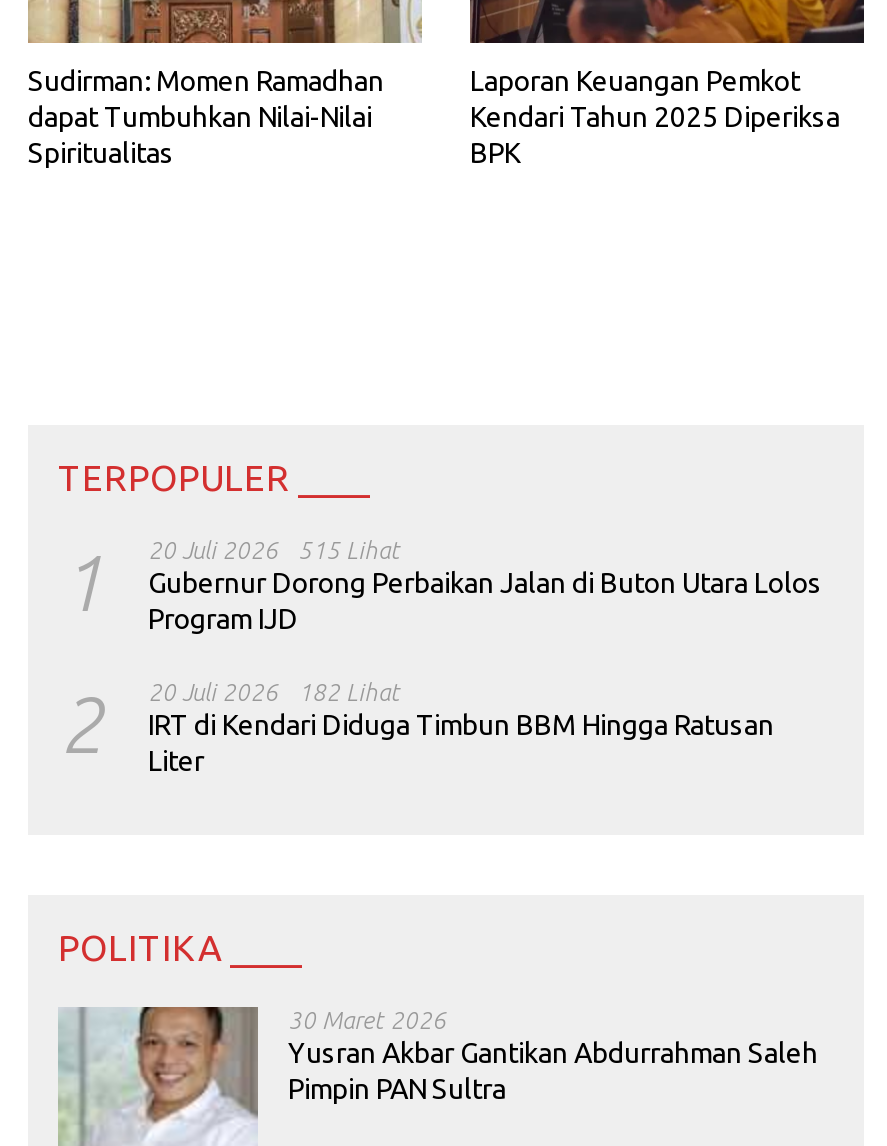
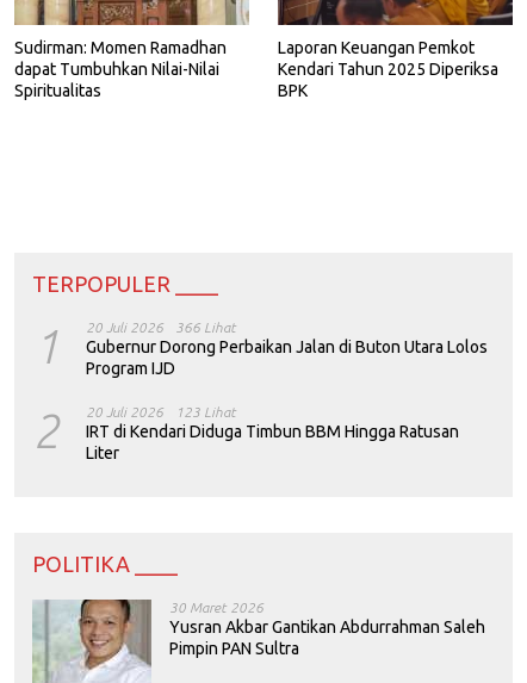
- 1 20 Juli 2026 Gubernur Dorong Perbaikan Jalan di Buton Utara Lolos Program IJD 515 Lihat
+ 1 20 Juli 2026 Gubernur Dorong Perbaikan Jalan di Buton Utara Lolos Program IJD 366 Lihat

- 2 20 Juli 2026 IRT di Kendari Diduga Timbun BBM Hingga Ratusan Liter 182 Lihat
+ 2 20 Juli 2026 IRT di Kendari Diduga Timbun BBM Hingga Ratusan Liter 123 Lihat
